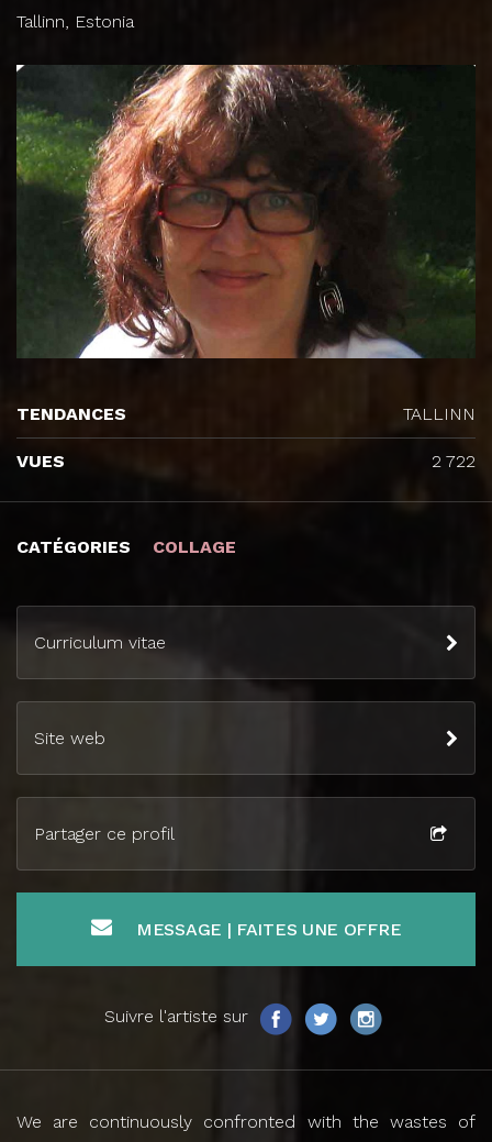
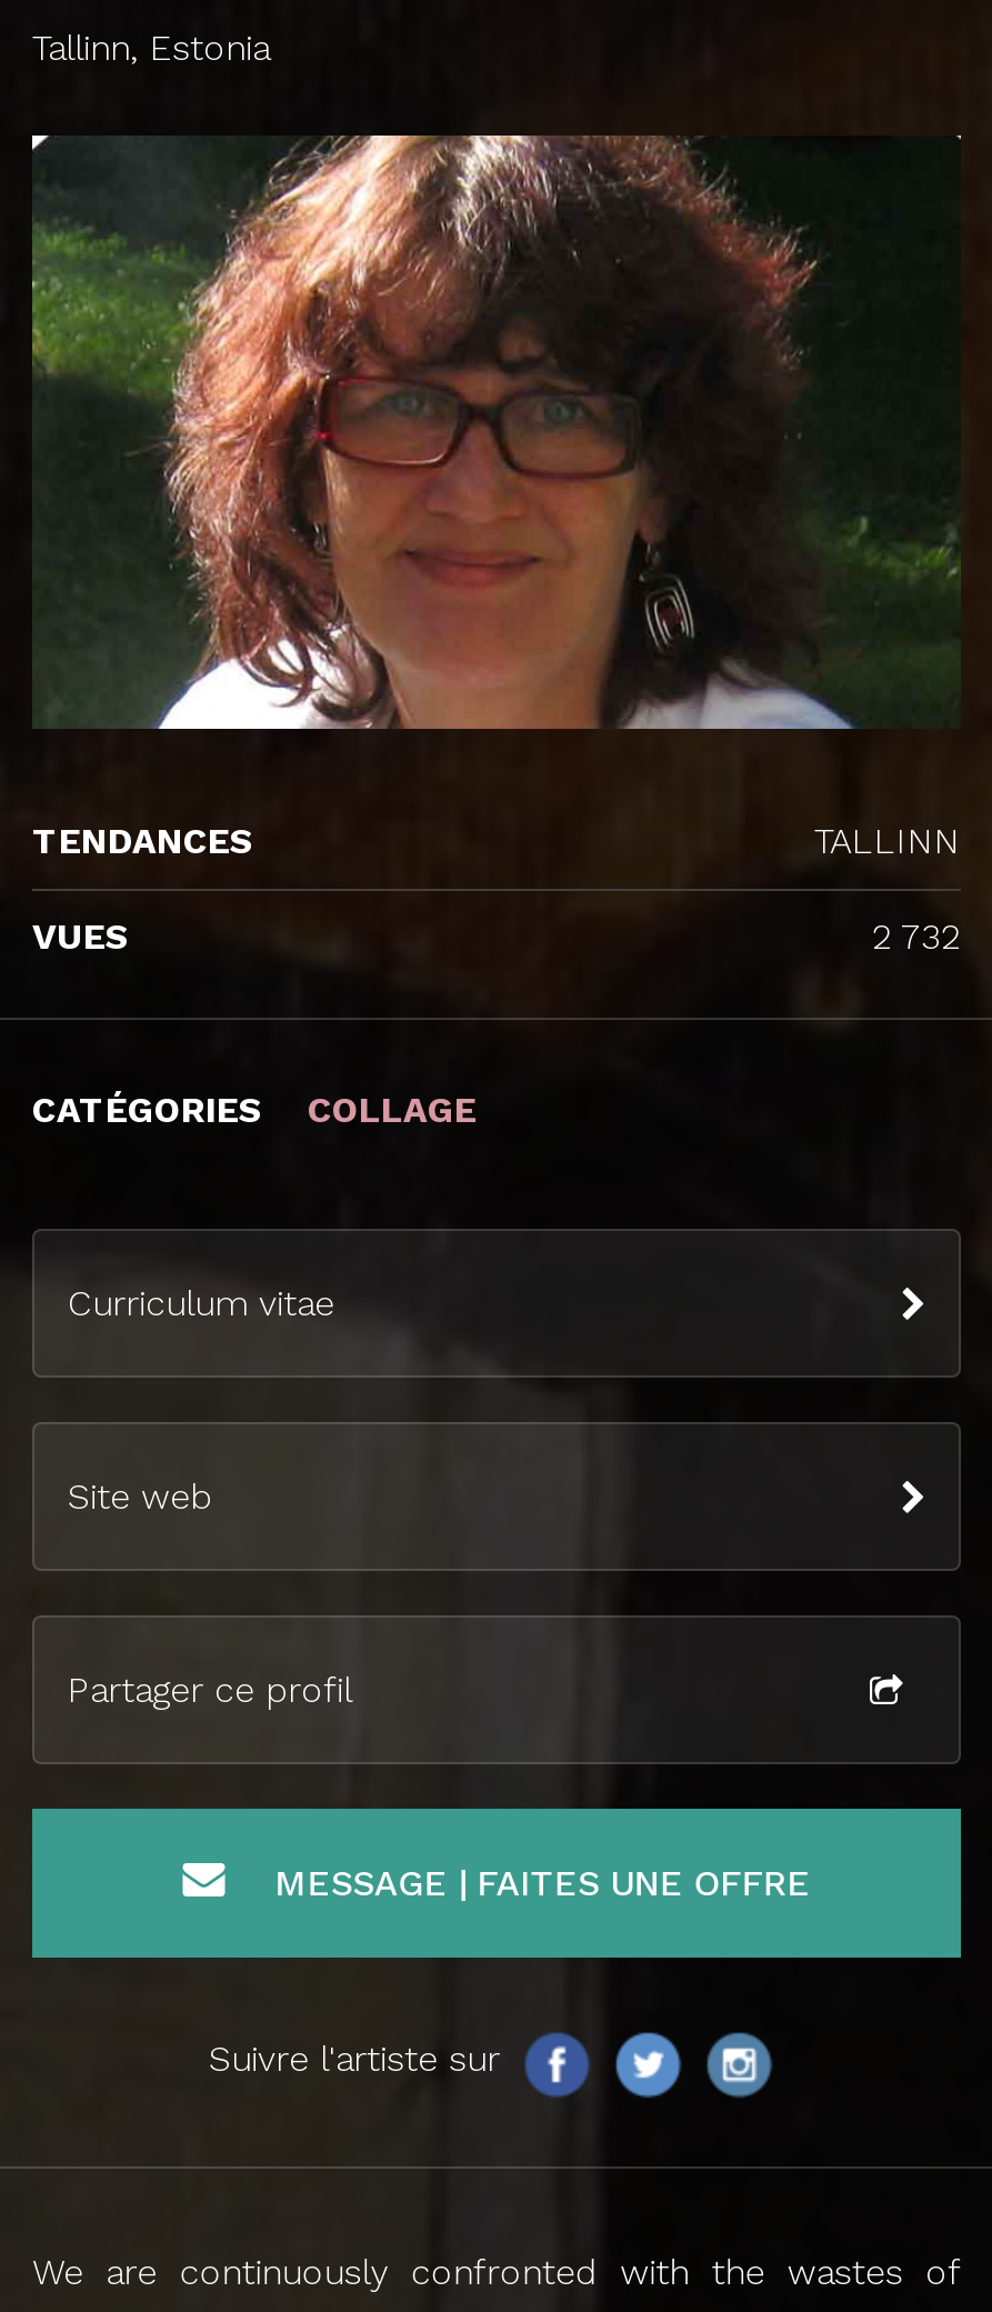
- 2 722
+ 2 732
